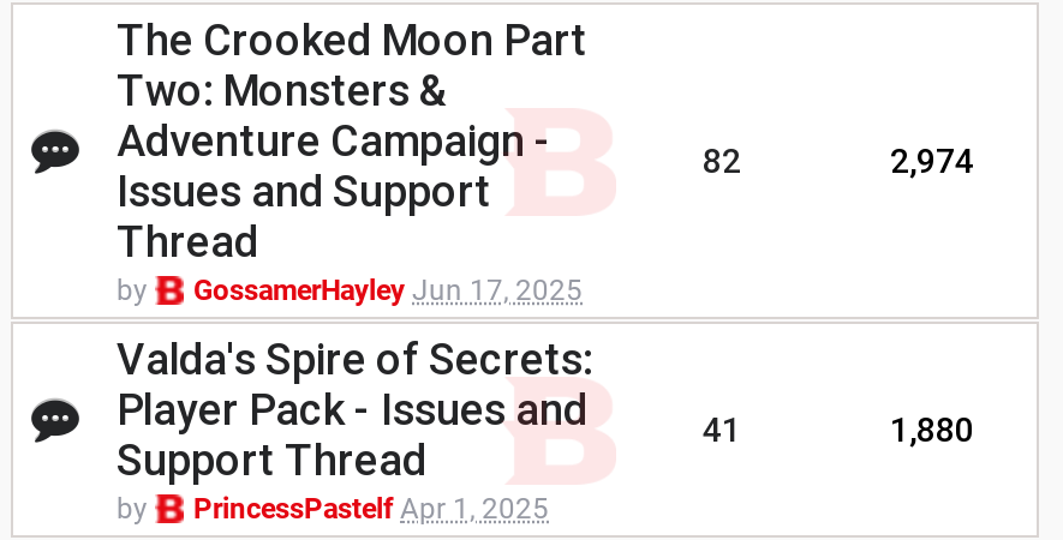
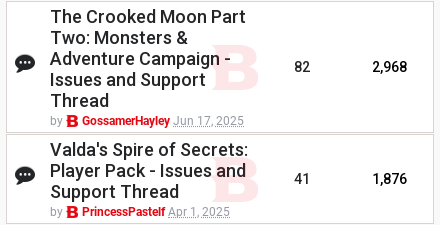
- 2,974
+ 2,968

- 1,880
+ 1,876
